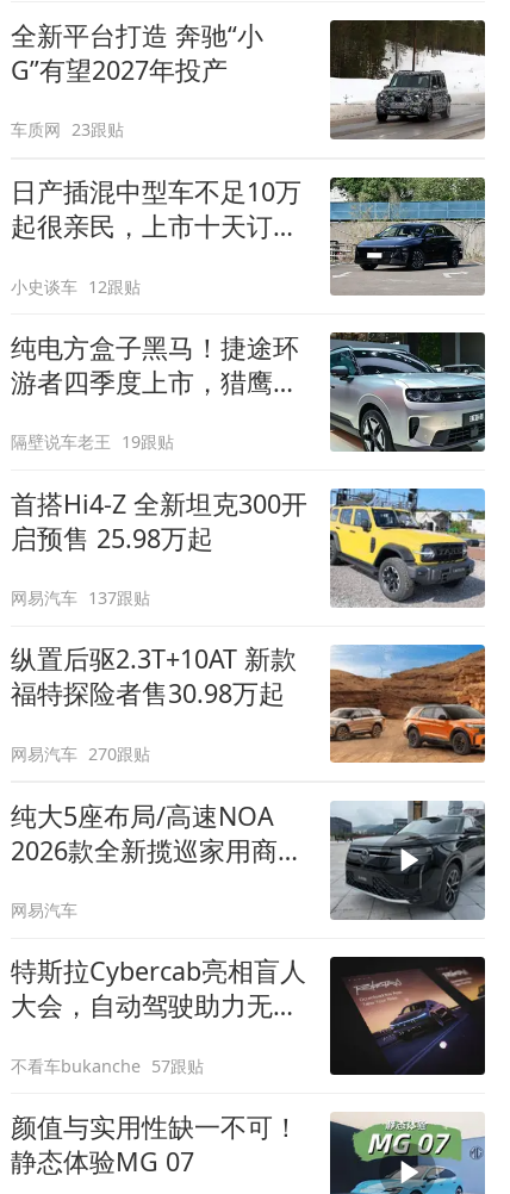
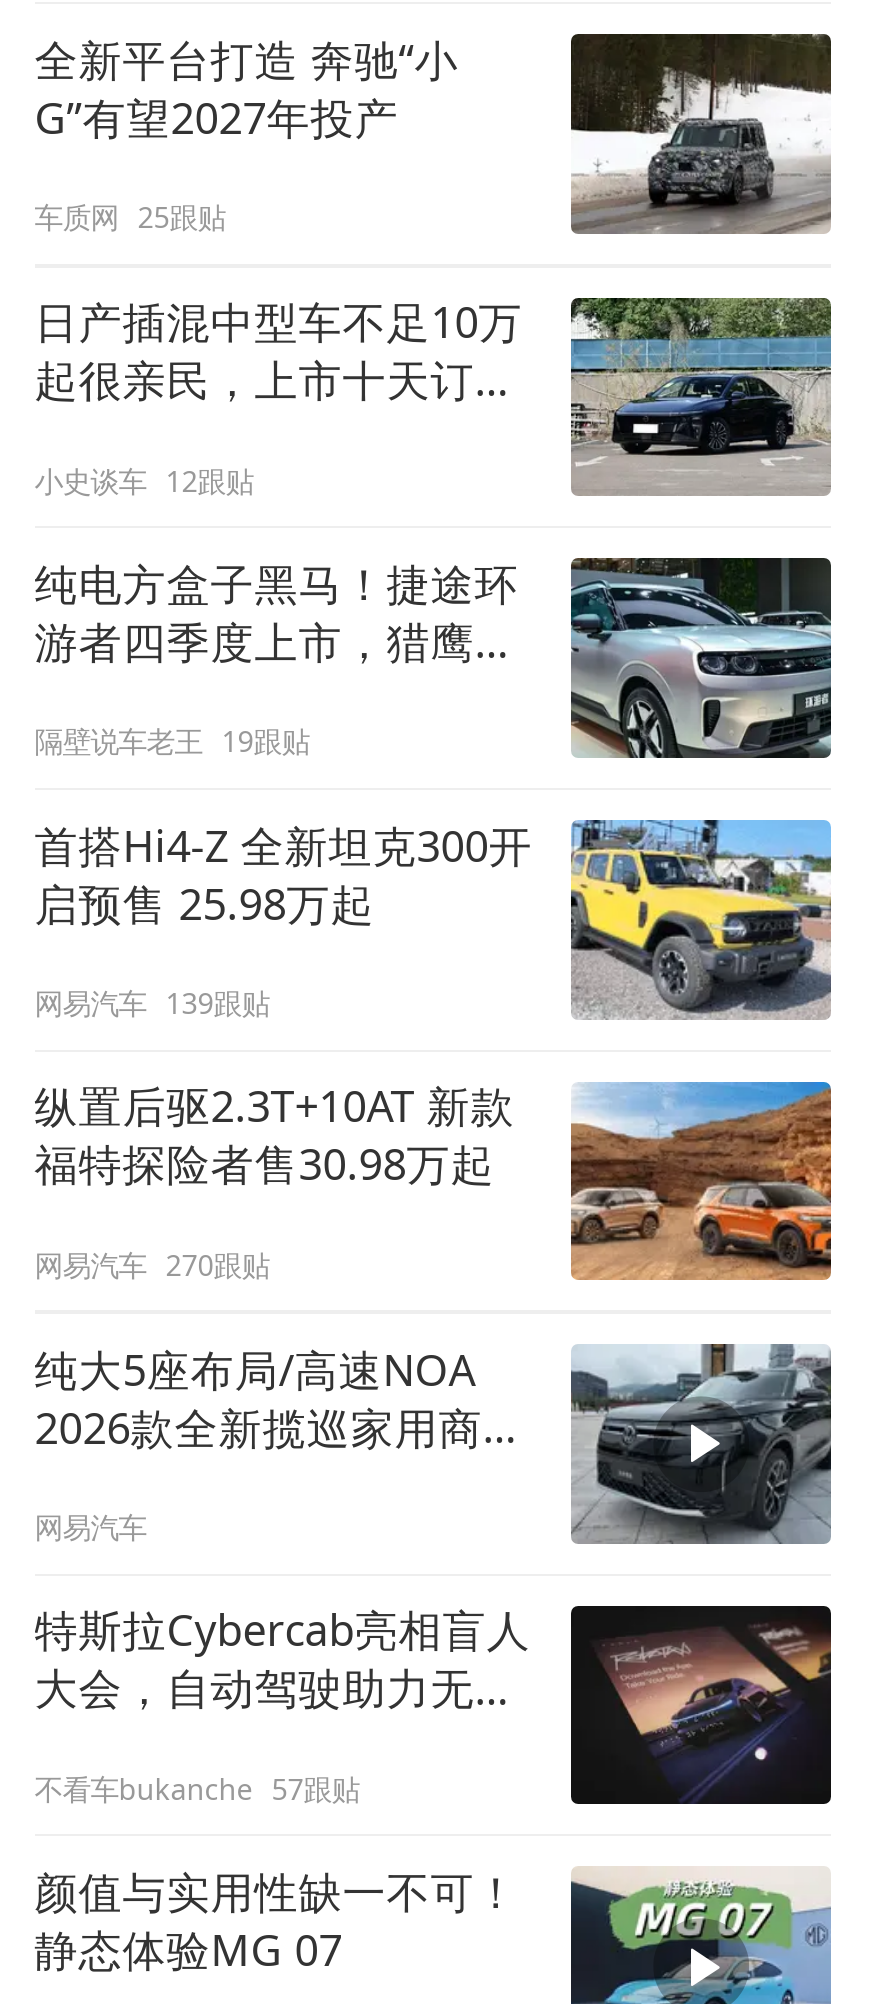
- 车质网 23跟贴
+ 车质网 25跟贴

- 网易汽车 137跟贴
+ 网易汽车 139跟贴
